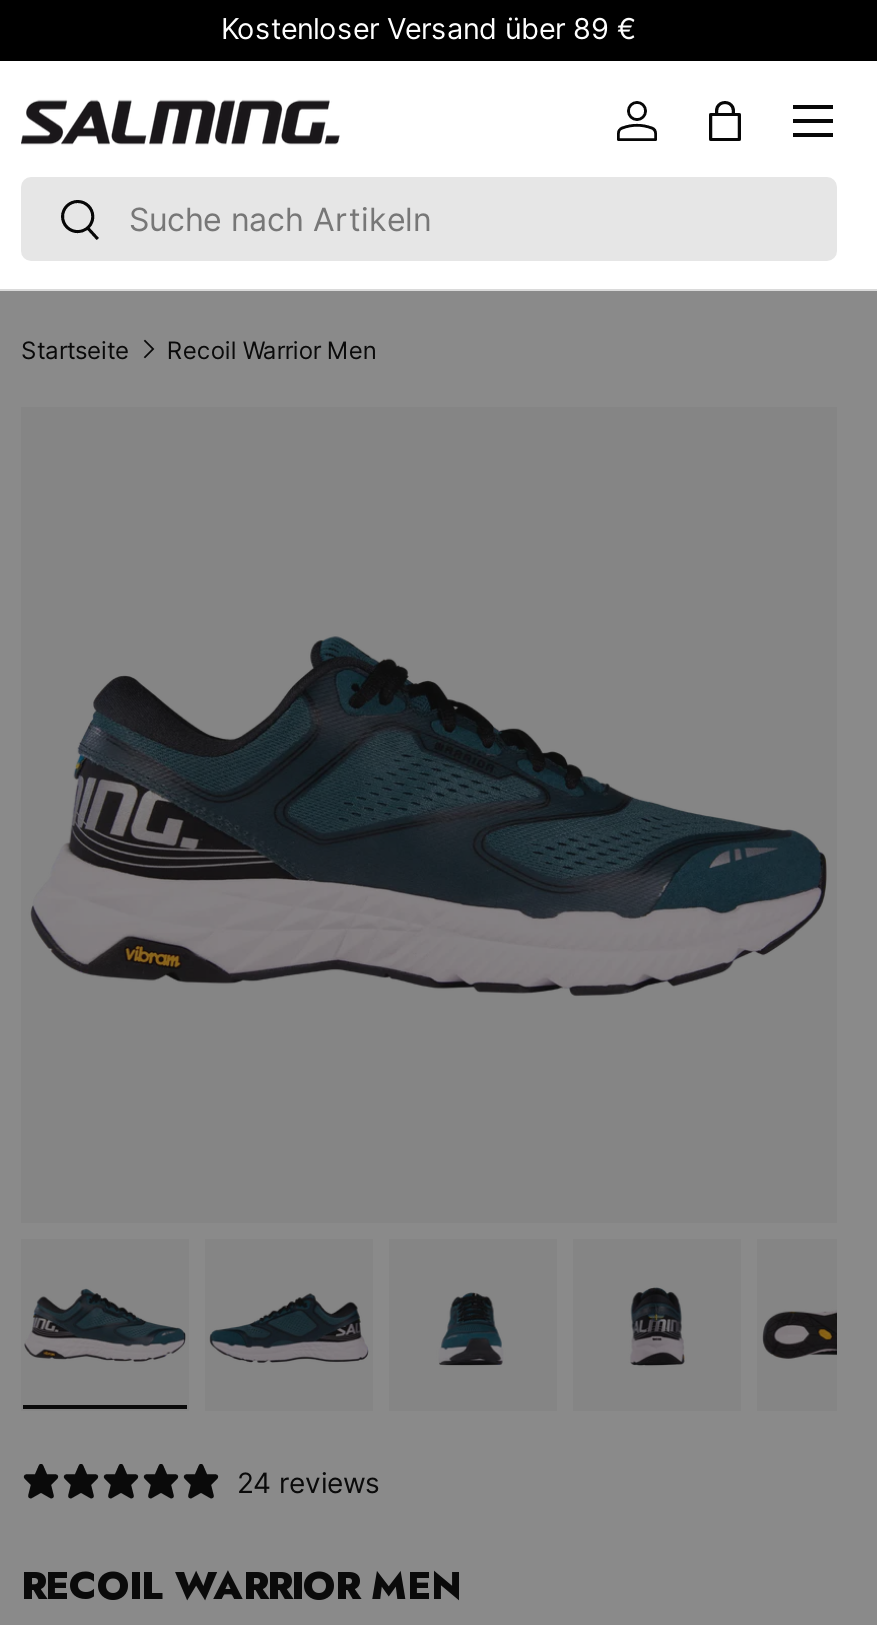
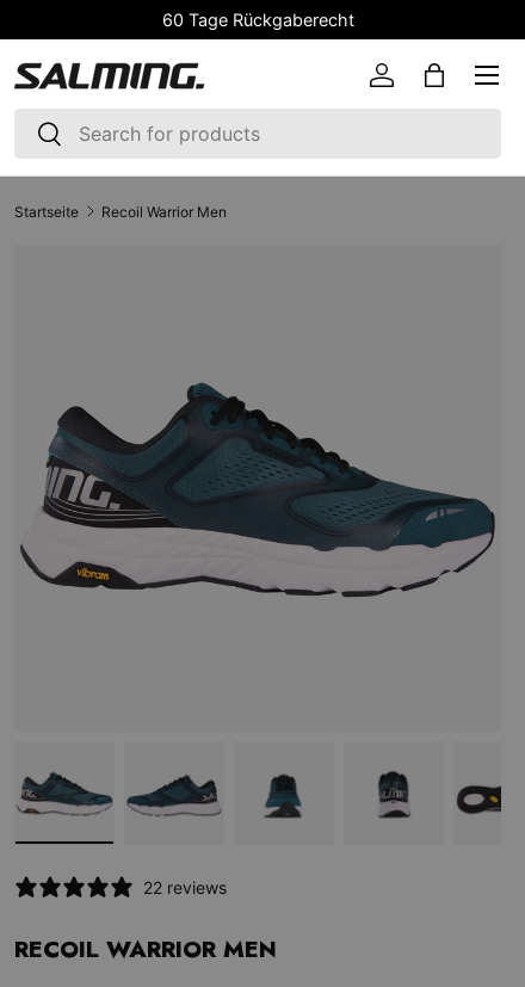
- Kostenloser Versand über 89 €
+ 60 Tage Rückgaberecht

- 24 reviews
+ 22 reviews
